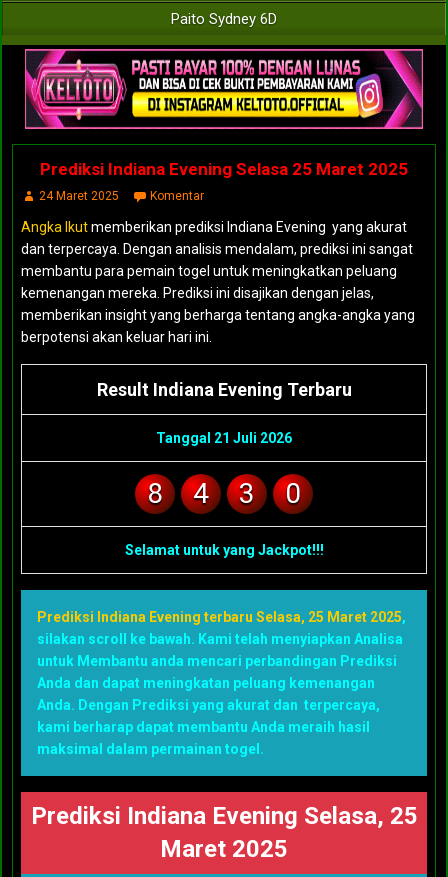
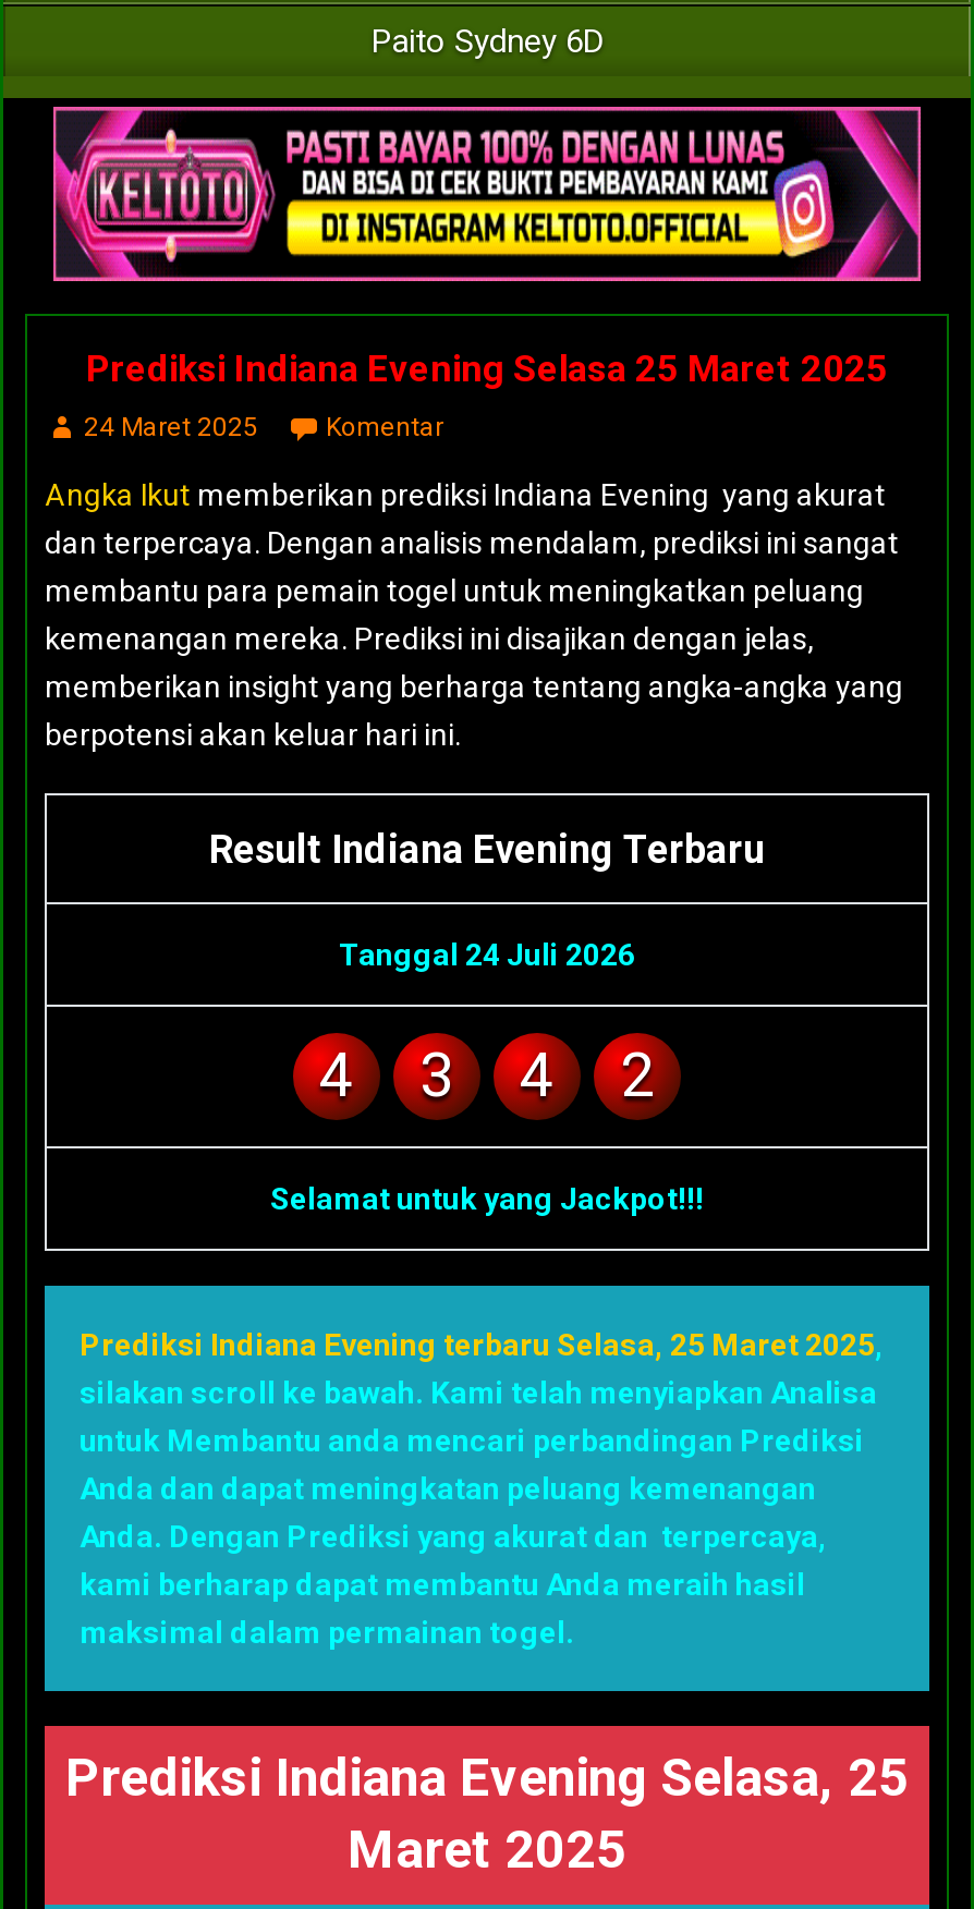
- Tanggal 21 Juli 2026
- 8
+ Tanggal 24 Juli 2026

- 0
+ 4
+ 2
